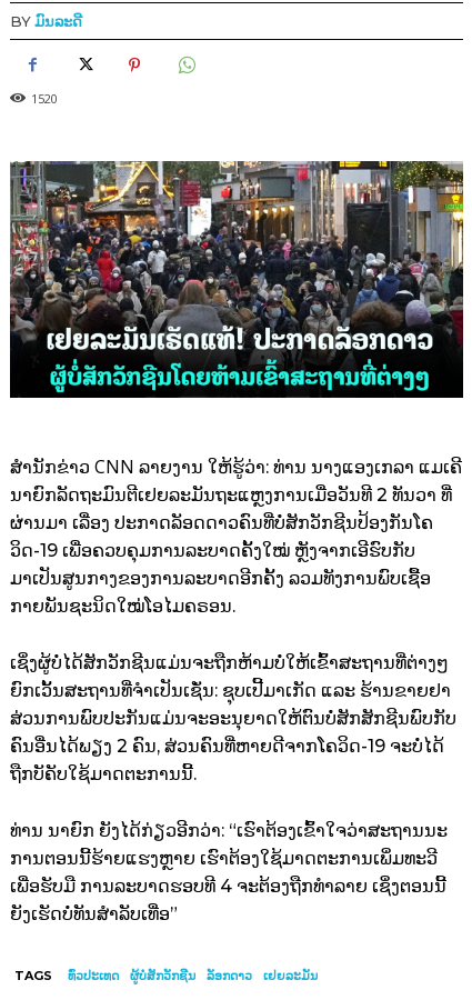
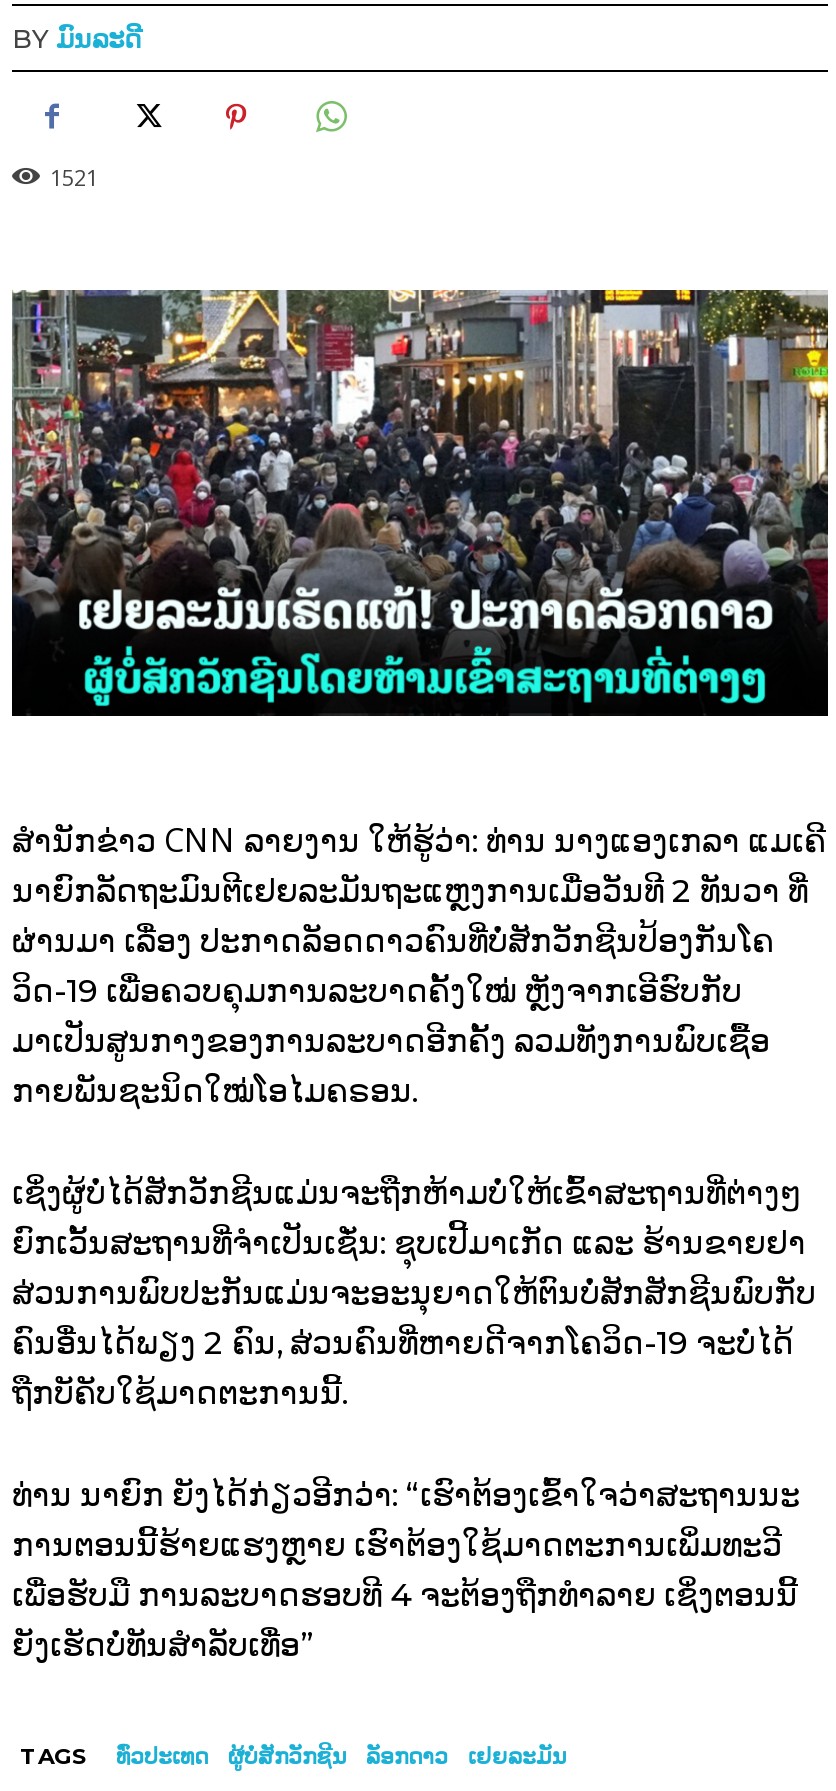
- 1520
+ 1521
